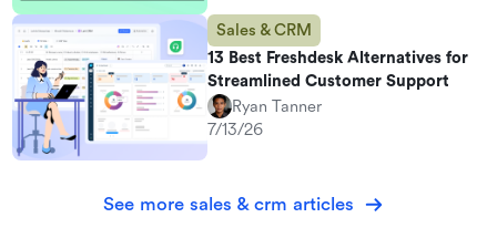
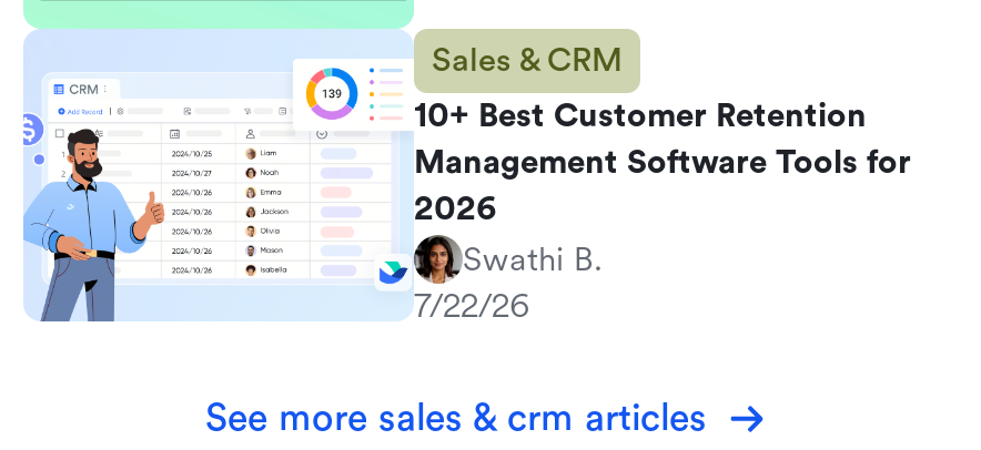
- [image]
- 13 Best Freshdesk Alternatives for
- Streamlined Customer Support
- Ryan Tanner
- 7/13/26
+ [image]
+ 10+ Best Customer Retention
+ Management Software Tools for
+ 2026
+ Swathi B.
+ 7/22/26
